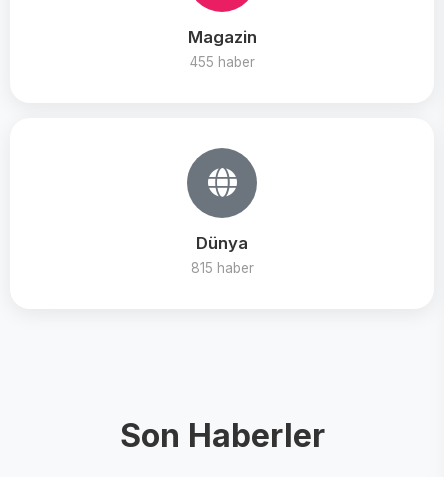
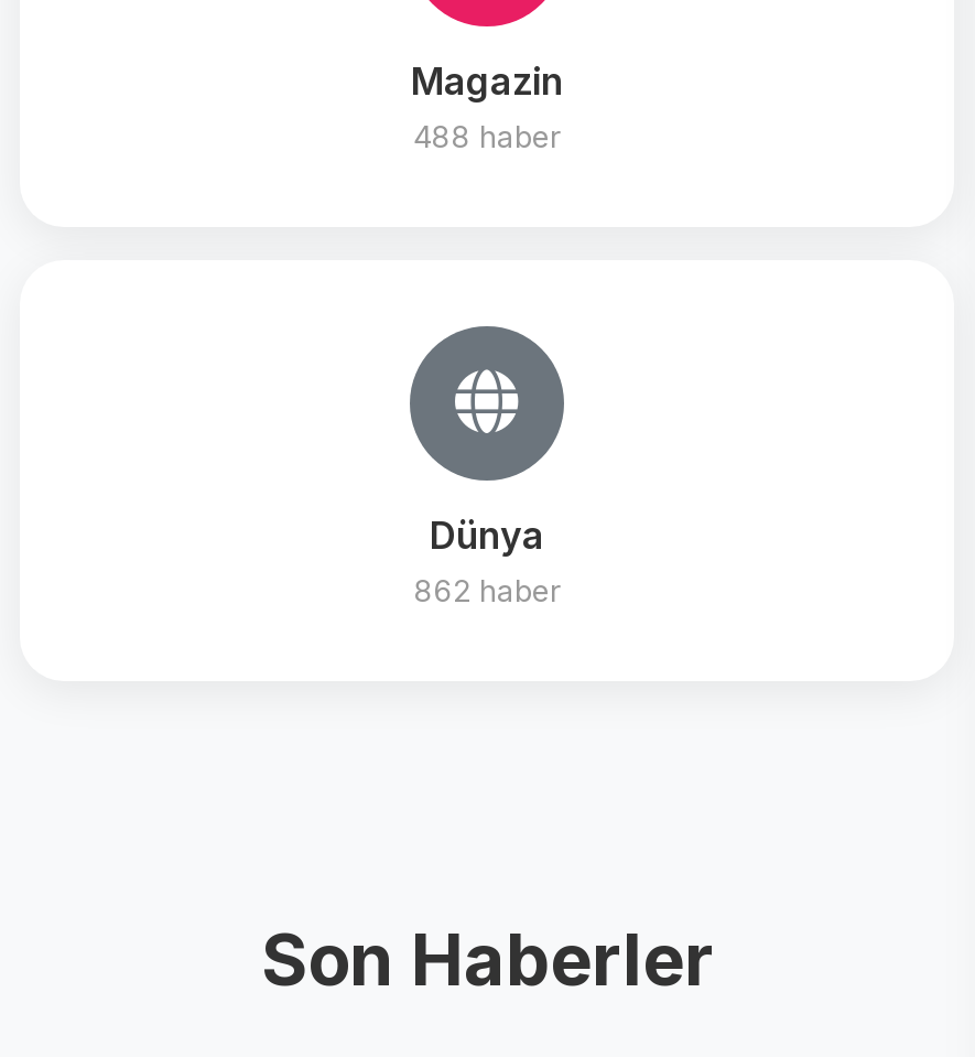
- 455 haber
+ 488 haber

- 815 haber
+ 862 haber
